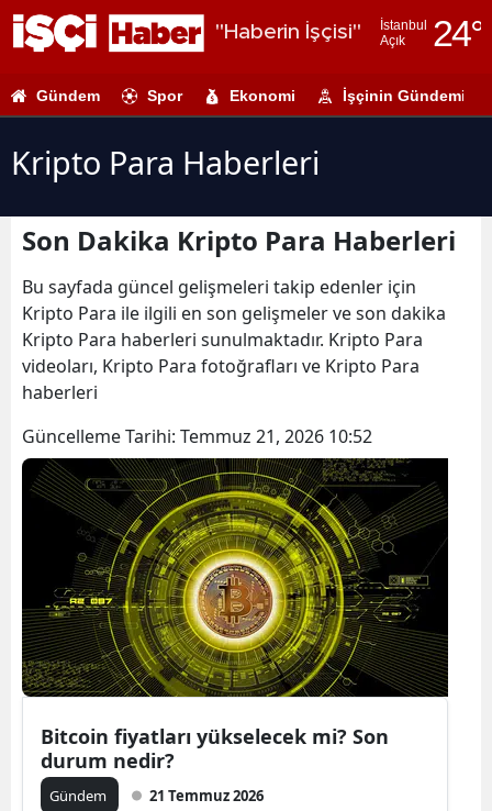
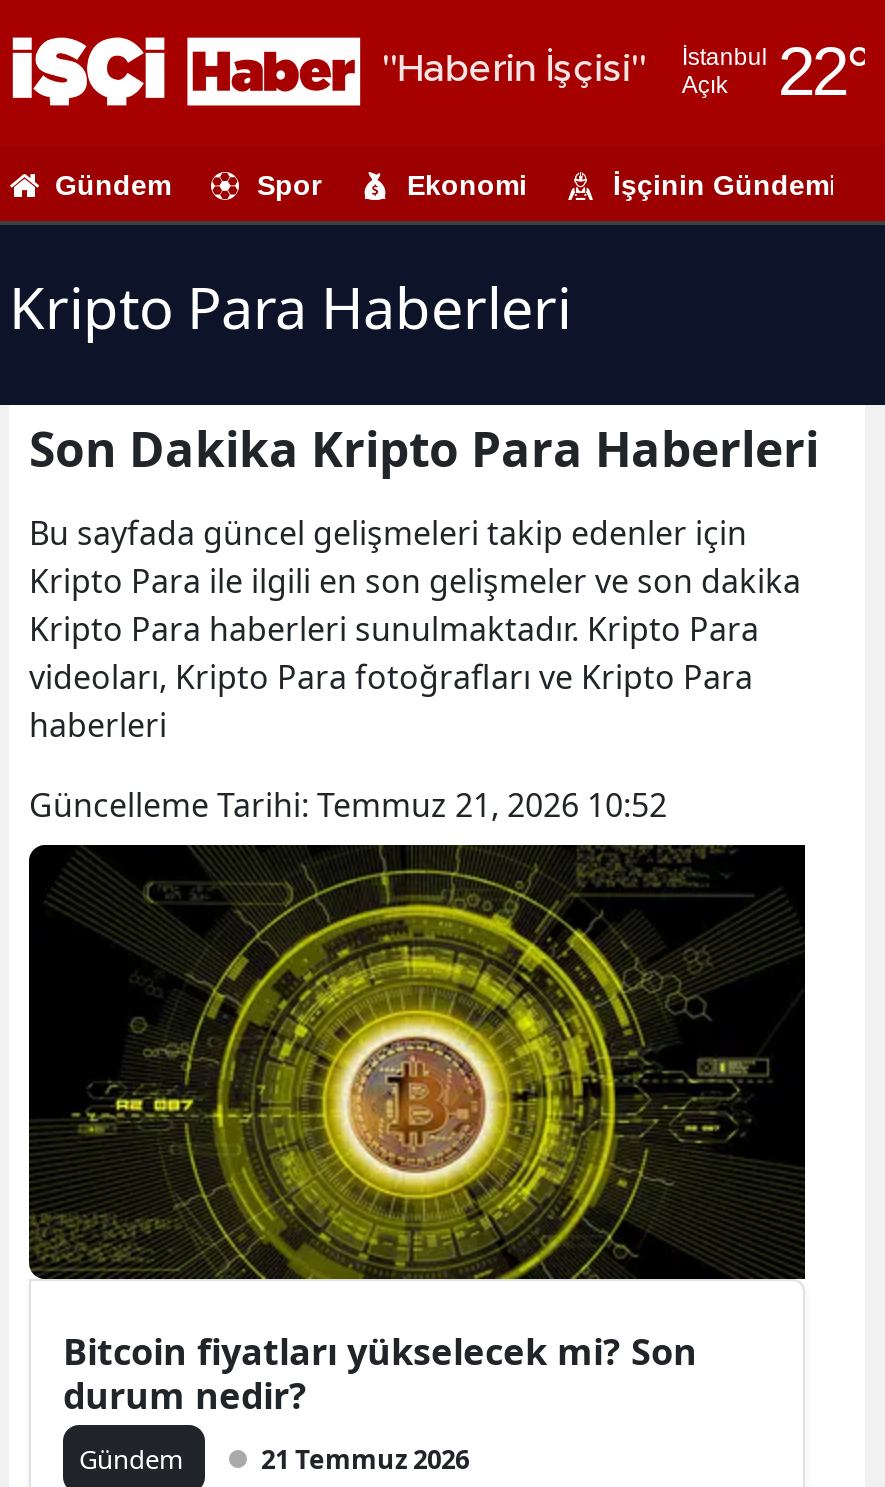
- "Haberin İşçisi" İstanbul Açık 24°
+ "Haberin İşçisi" İstanbul Açık 22°
